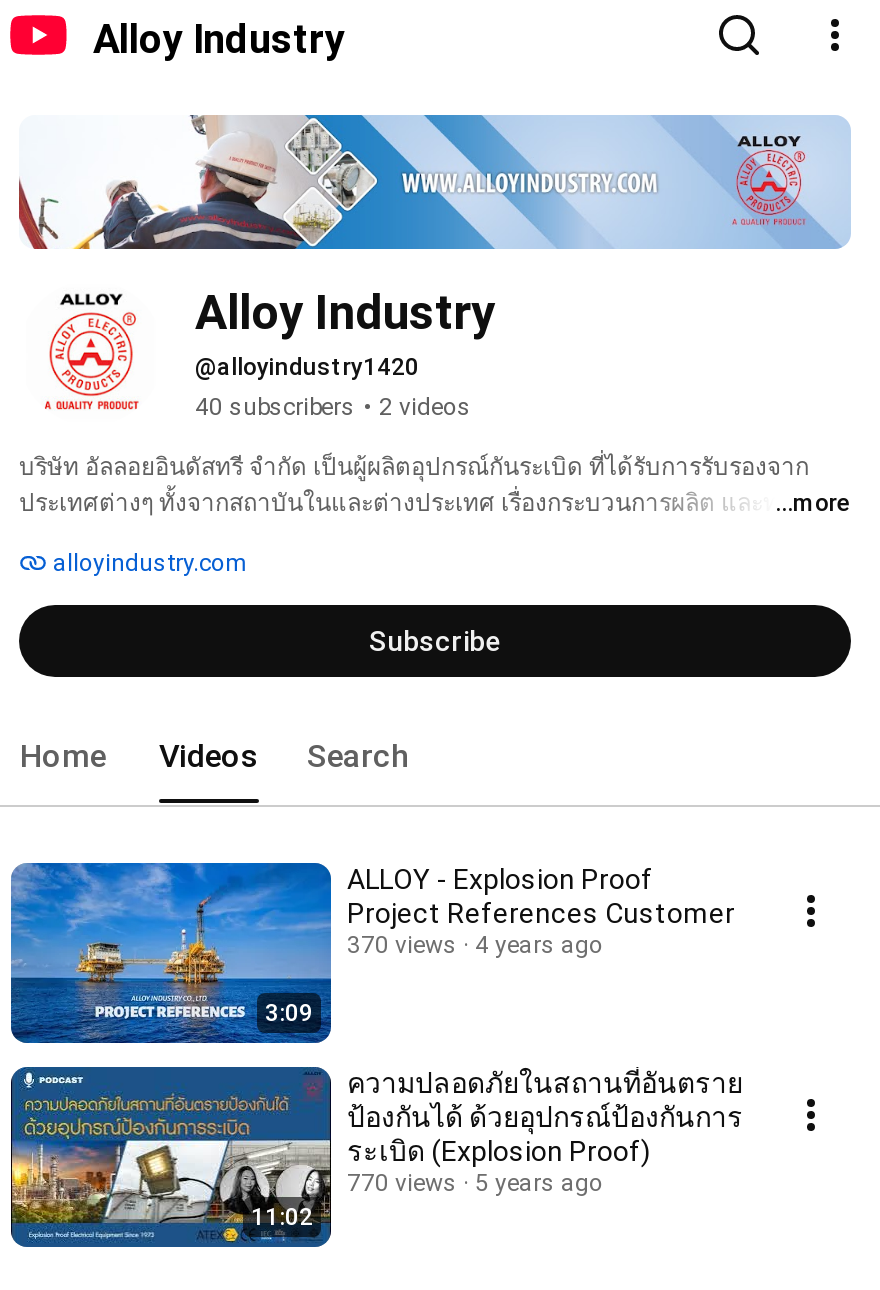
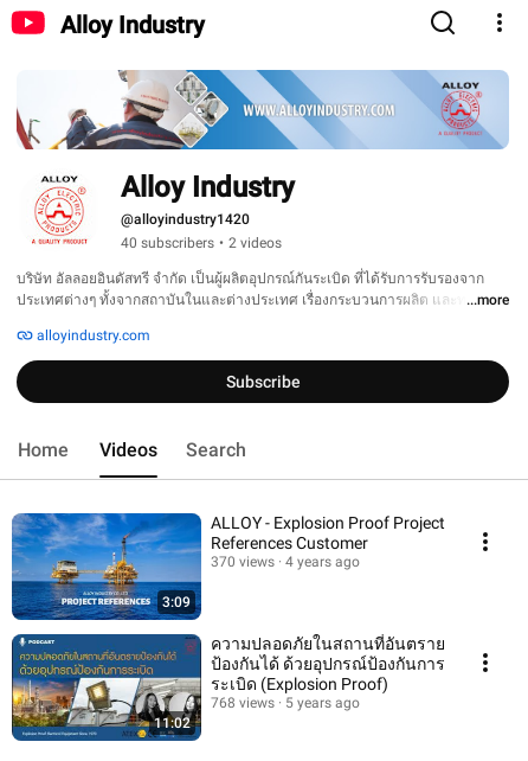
- 770 views 5 years ago
+ 768 views 5 years ago
